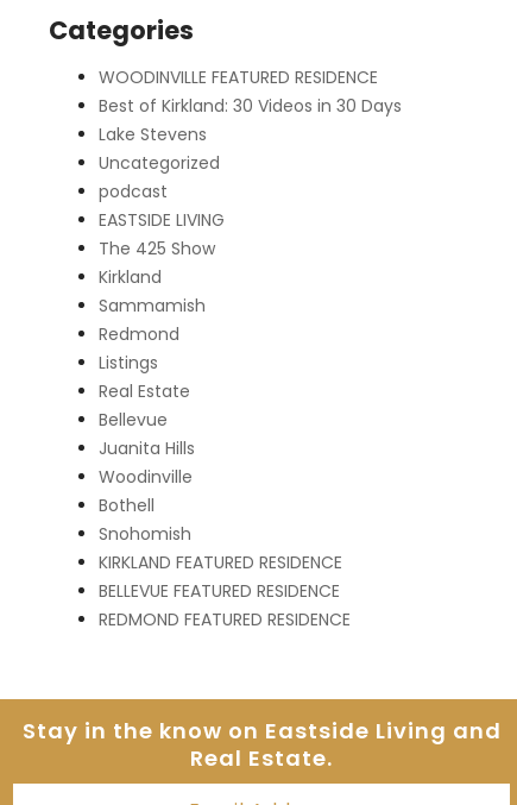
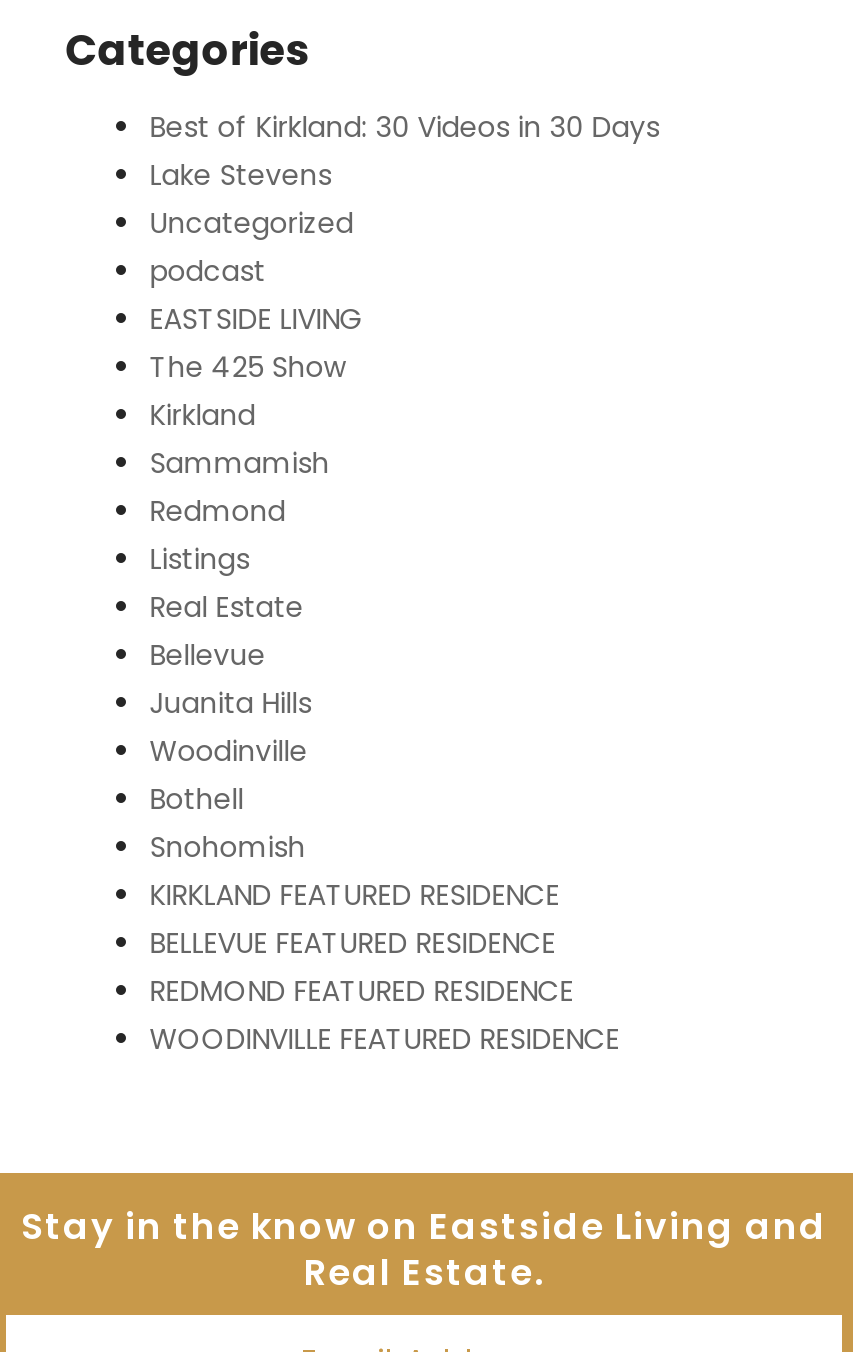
moved down: WOODINVILLE FEATURED RESIDENCE

moved up: Best of Kirkland: 30 Videos in 30 Days | Lake Stevens | Uncategorized | ... | BELLEVUE FEATURED RESIDENCE | REDMOND FEATURED RESIDENCE
